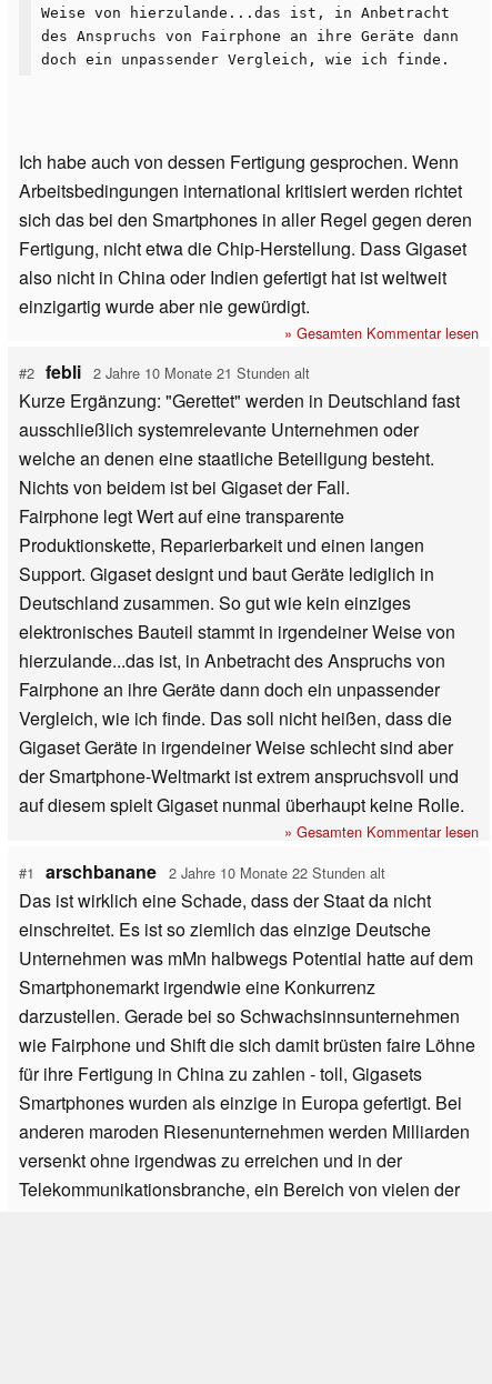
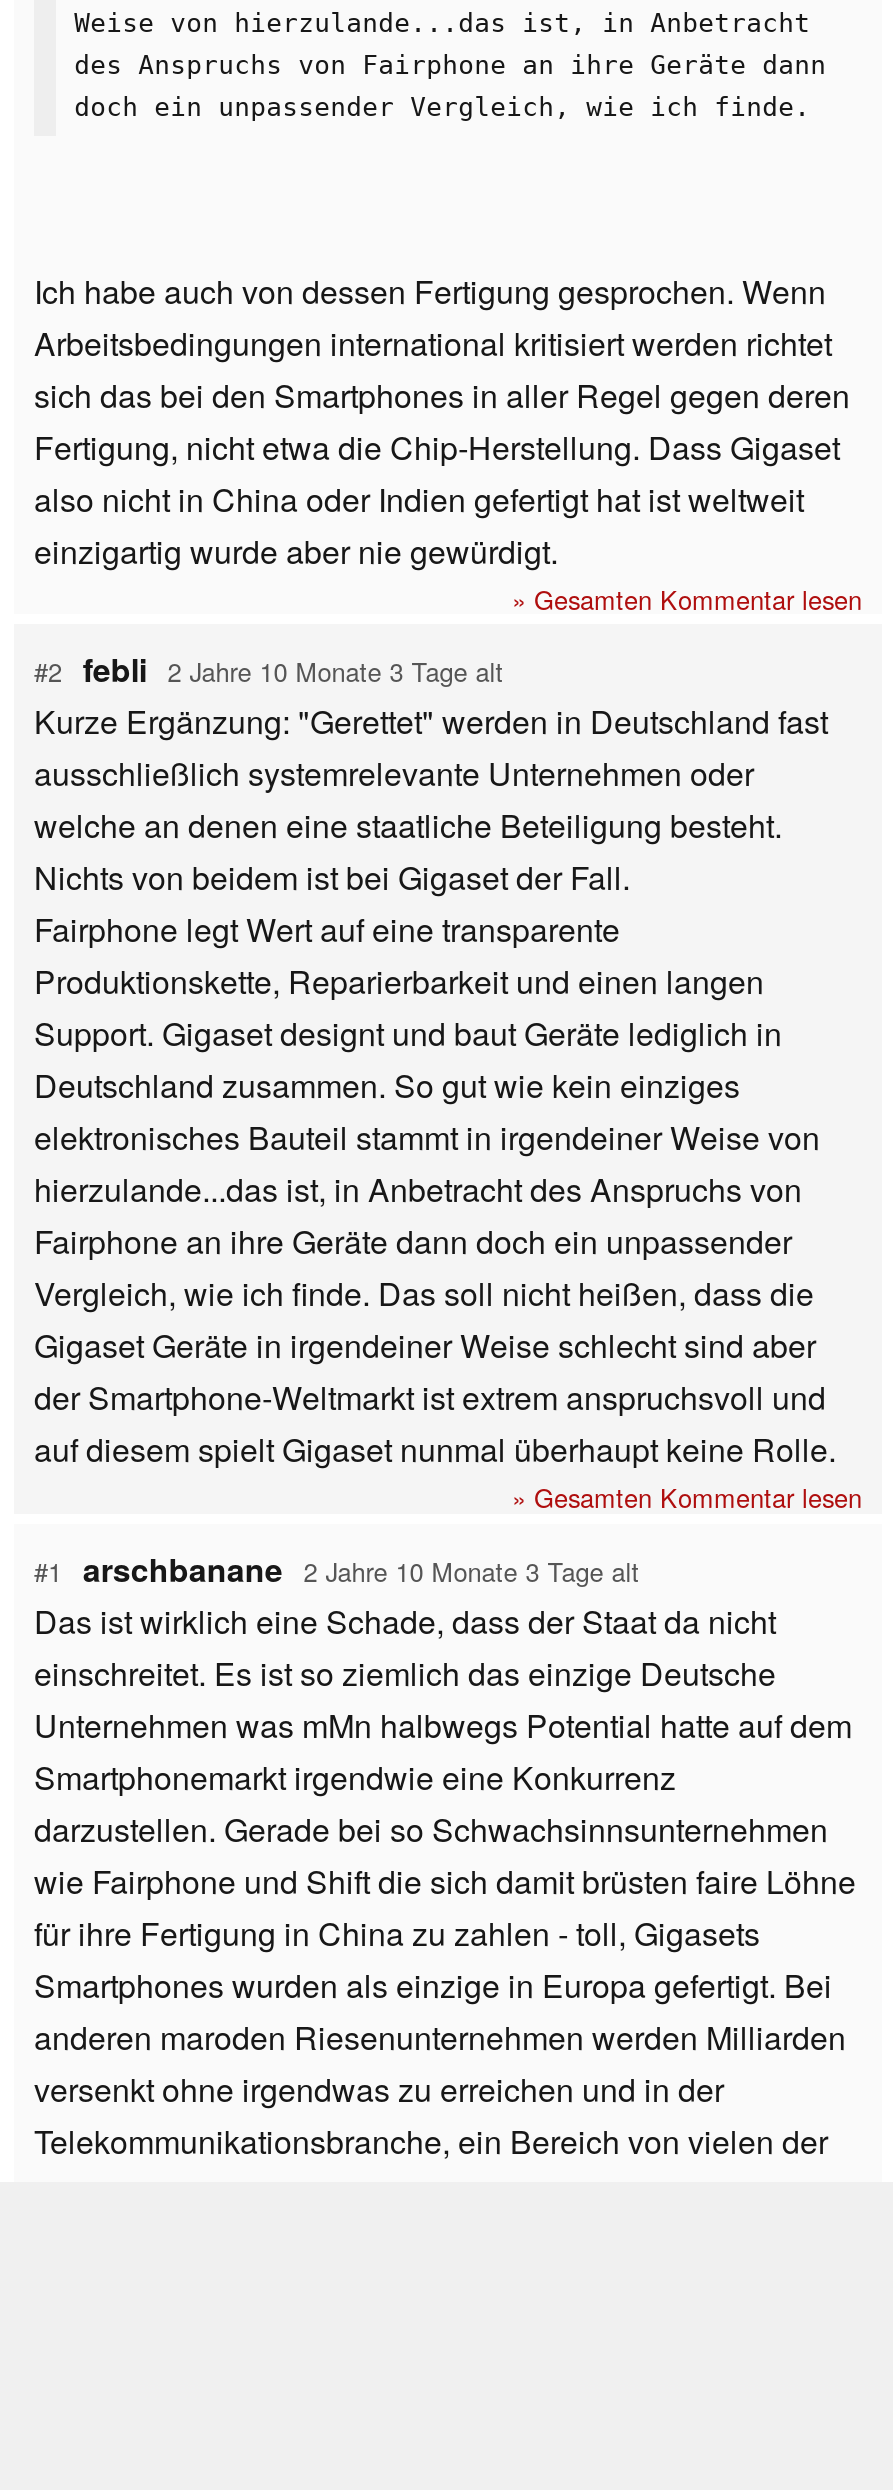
- #2 febli 2 Jahre 10 Monate 21 Stunden alt
+ #2 febli 2 Jahre 10 Monate 3 Tage alt

- #1 arschbanane 2 Jahre 10 Monate 22 Stunden alt
+ #1 arschbanane 2 Jahre 10 Monate 3 Tage alt
